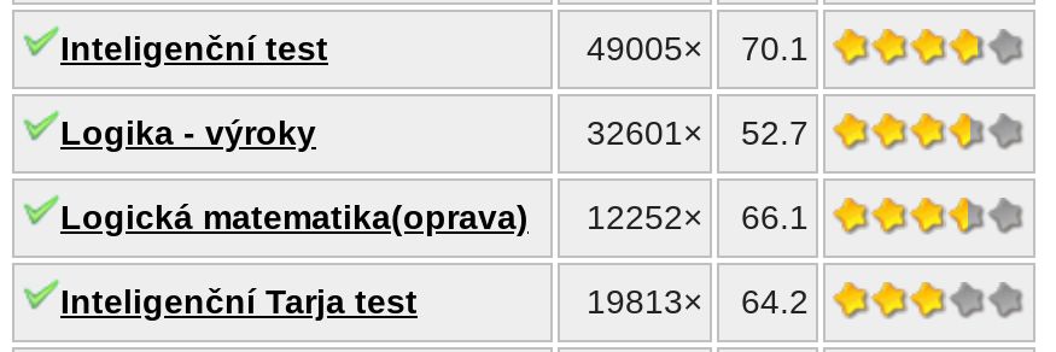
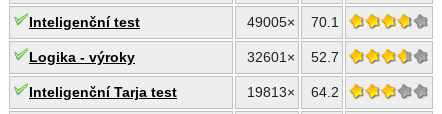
- Logická matematika(oprava)
- 12252×
- 66.1
